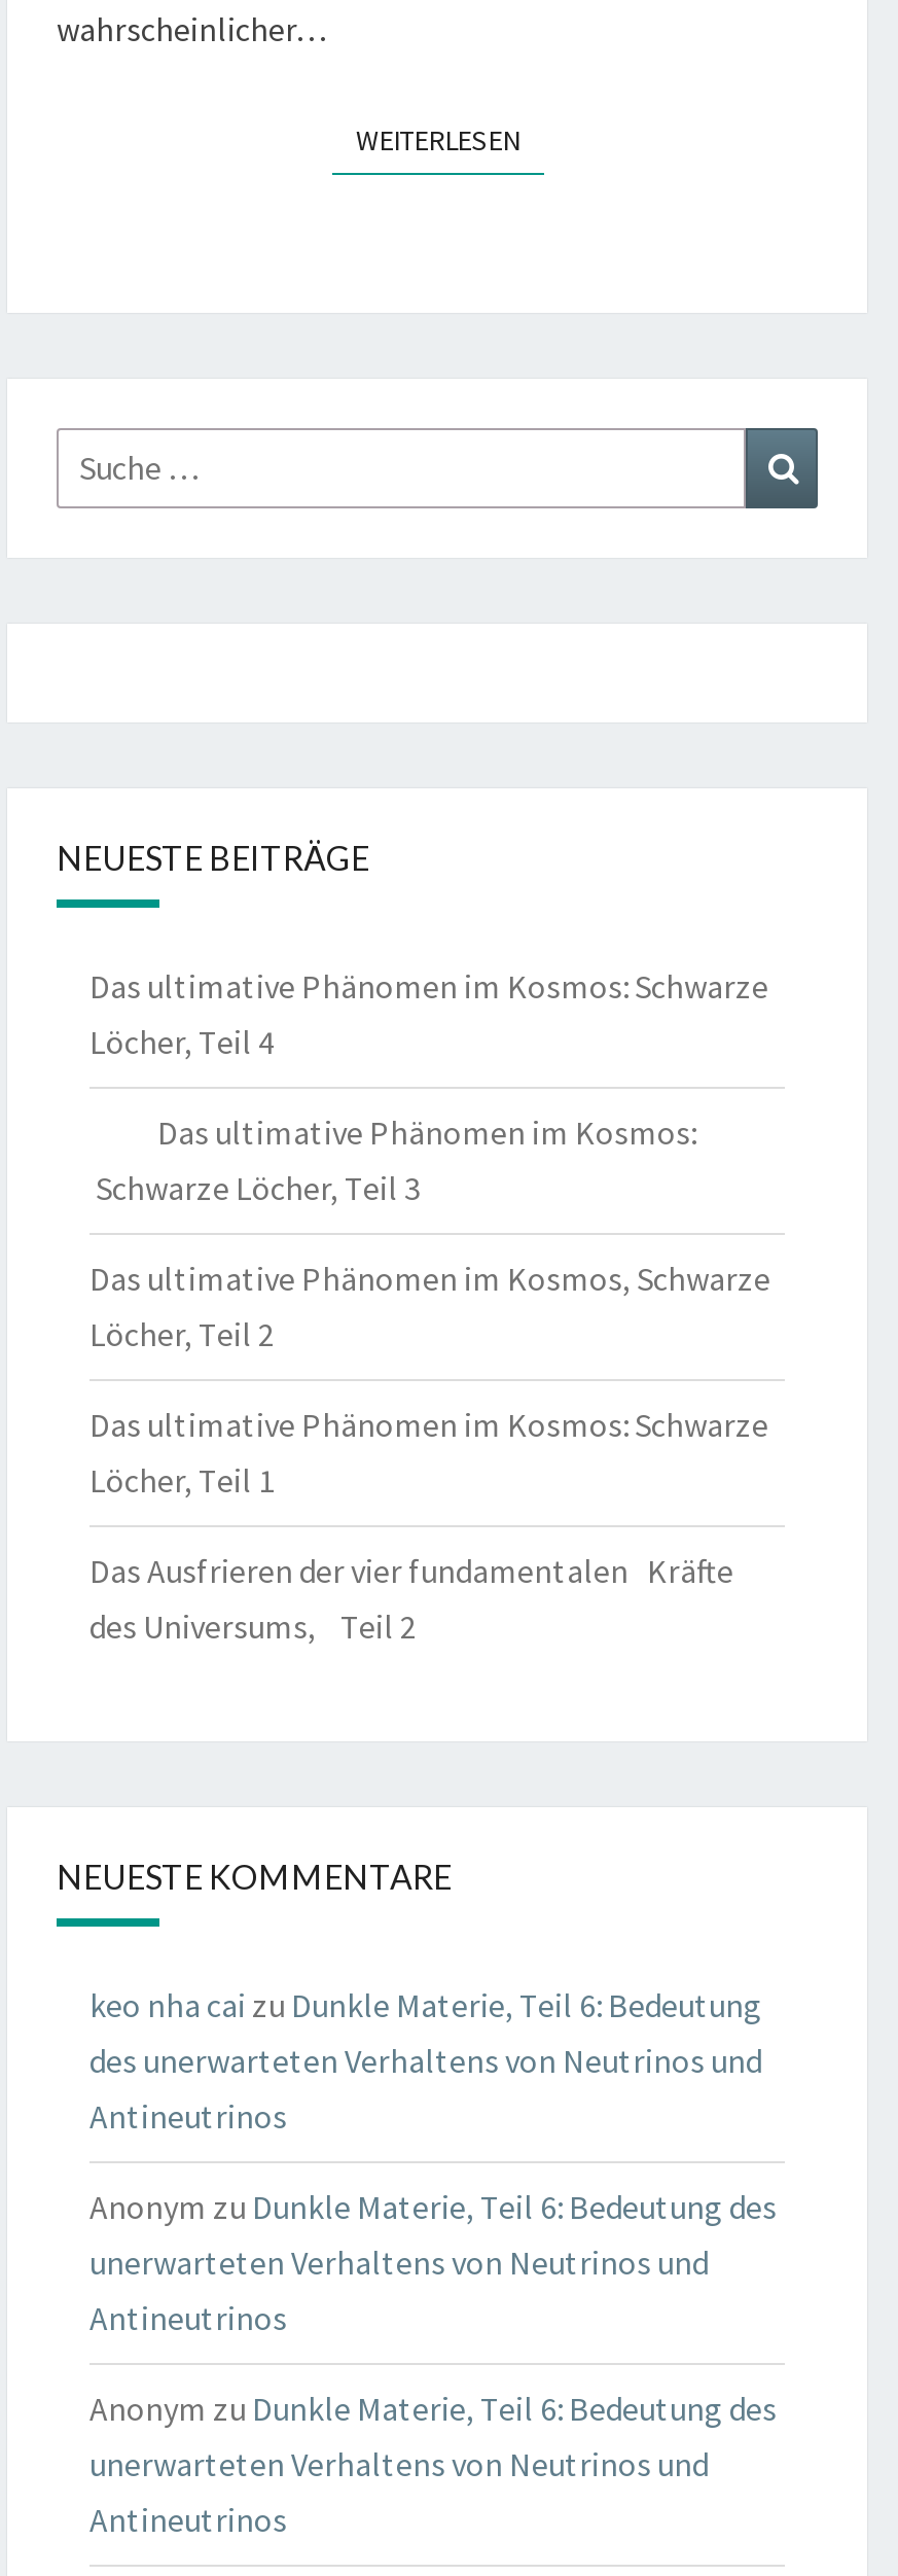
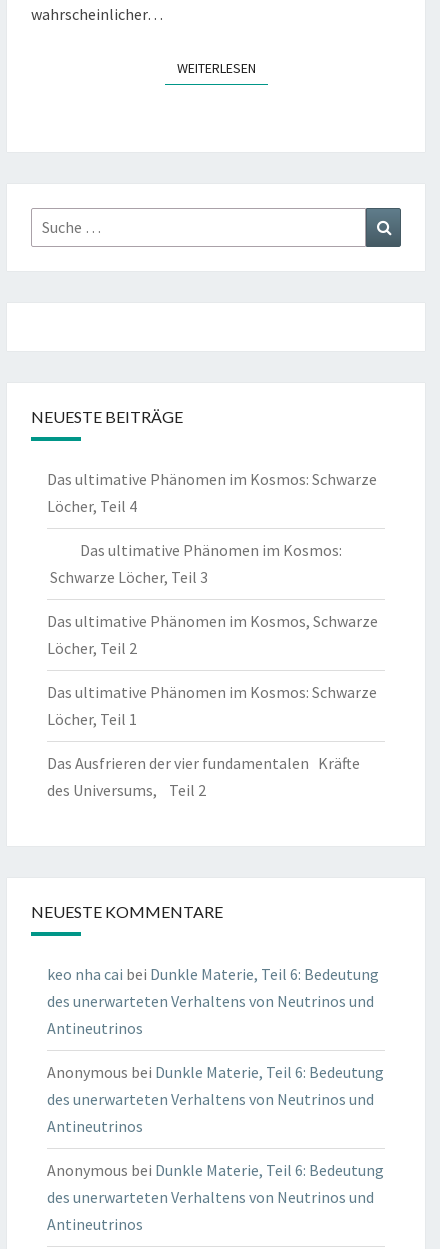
- keo nha cai zu Dunkle Materie, Teil 6: Bedeutung
+ keo nha cai bei Dunkle Materie, Teil 6: Bedeutung

- Anonym zu Dunkle Materie, Teil 6: Bedeutung des
- unerwarteten Verhaltens von Neutrinos und
+ Anonymous bei Dunkle Materie, Teil 6: Bedeutung
+ des unerwarteten Verhaltens von Neutrinos und

- Anonym zu Dunkle Materie, Teil 6: Bedeutung des
- unerwarteten Verhaltens von Neutrinos und
+ Anonymous bei Dunkle Materie, Teil 6: Bedeutung
+ des unerwarteten Verhaltens von Neutrinos und
